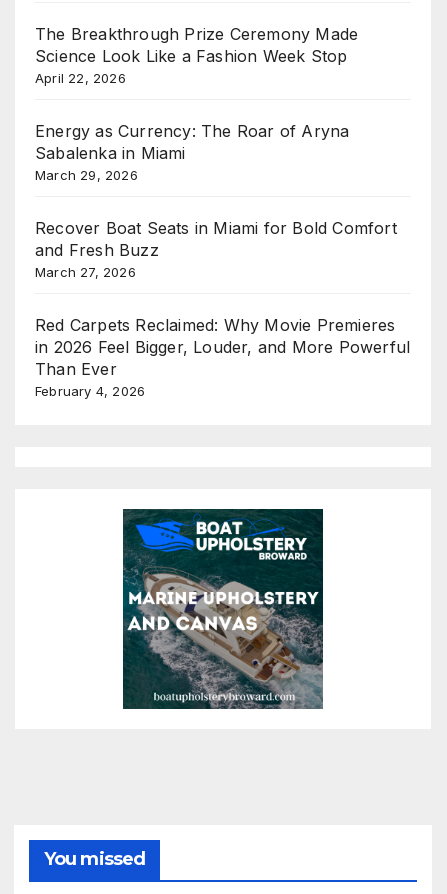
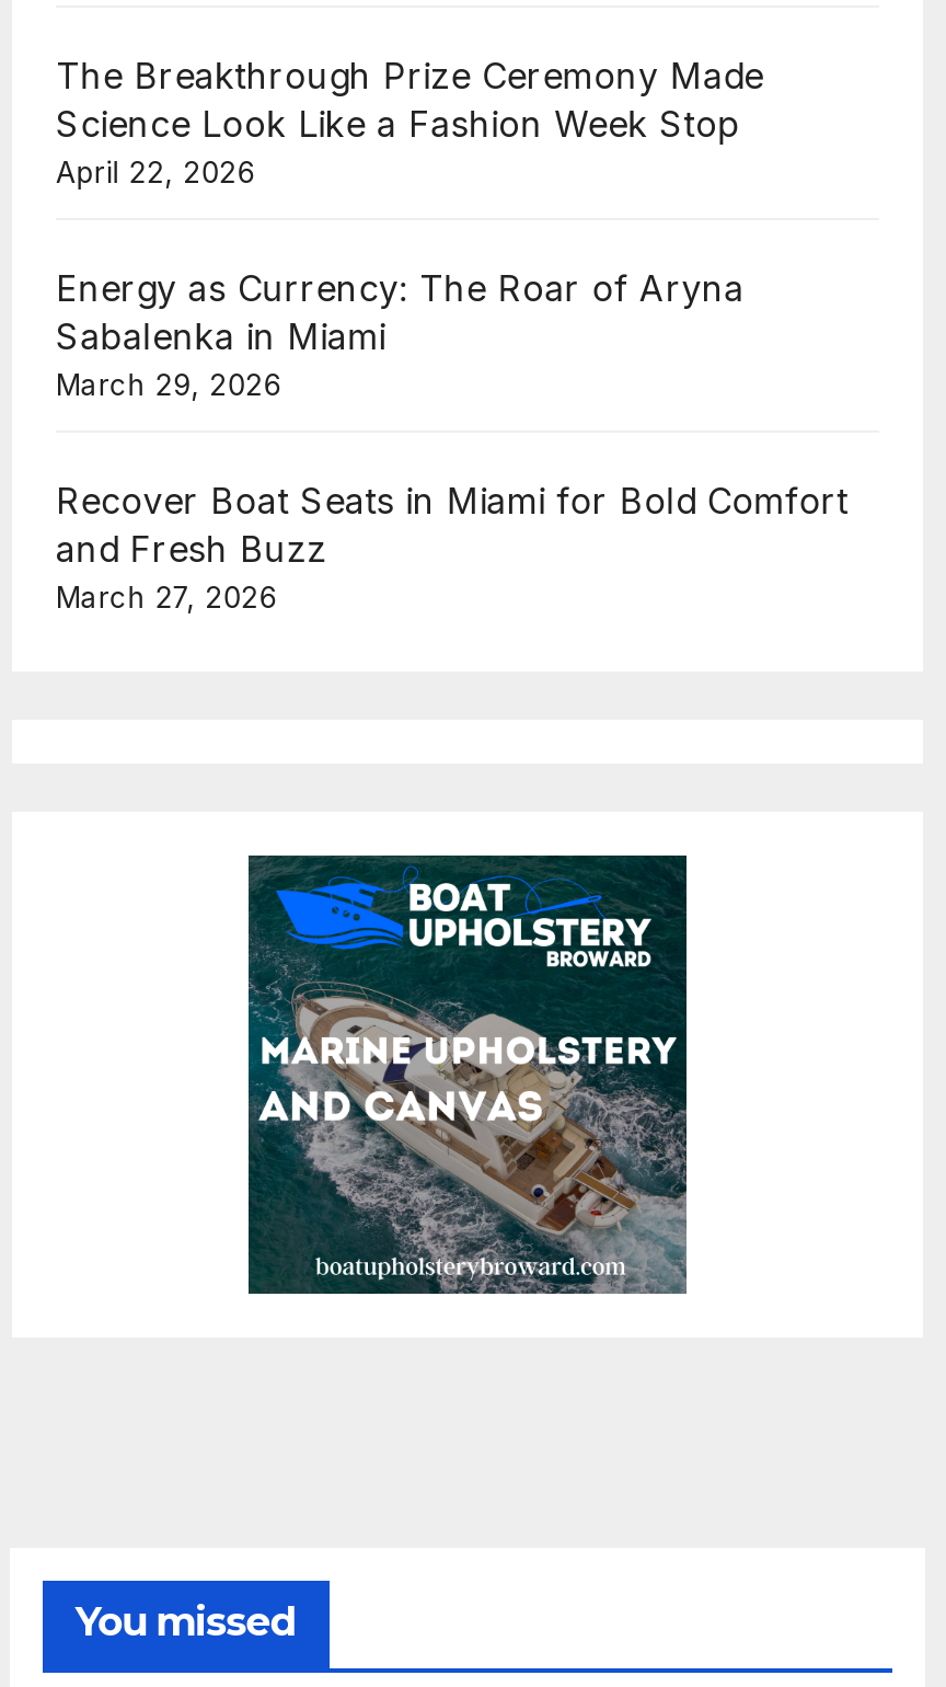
- Red Carpets Reclaimed: Why Movie Premieres
- in 2026 Feel Bigger, Louder, and More Powerful
- Than Ever
- February 4, 2026
